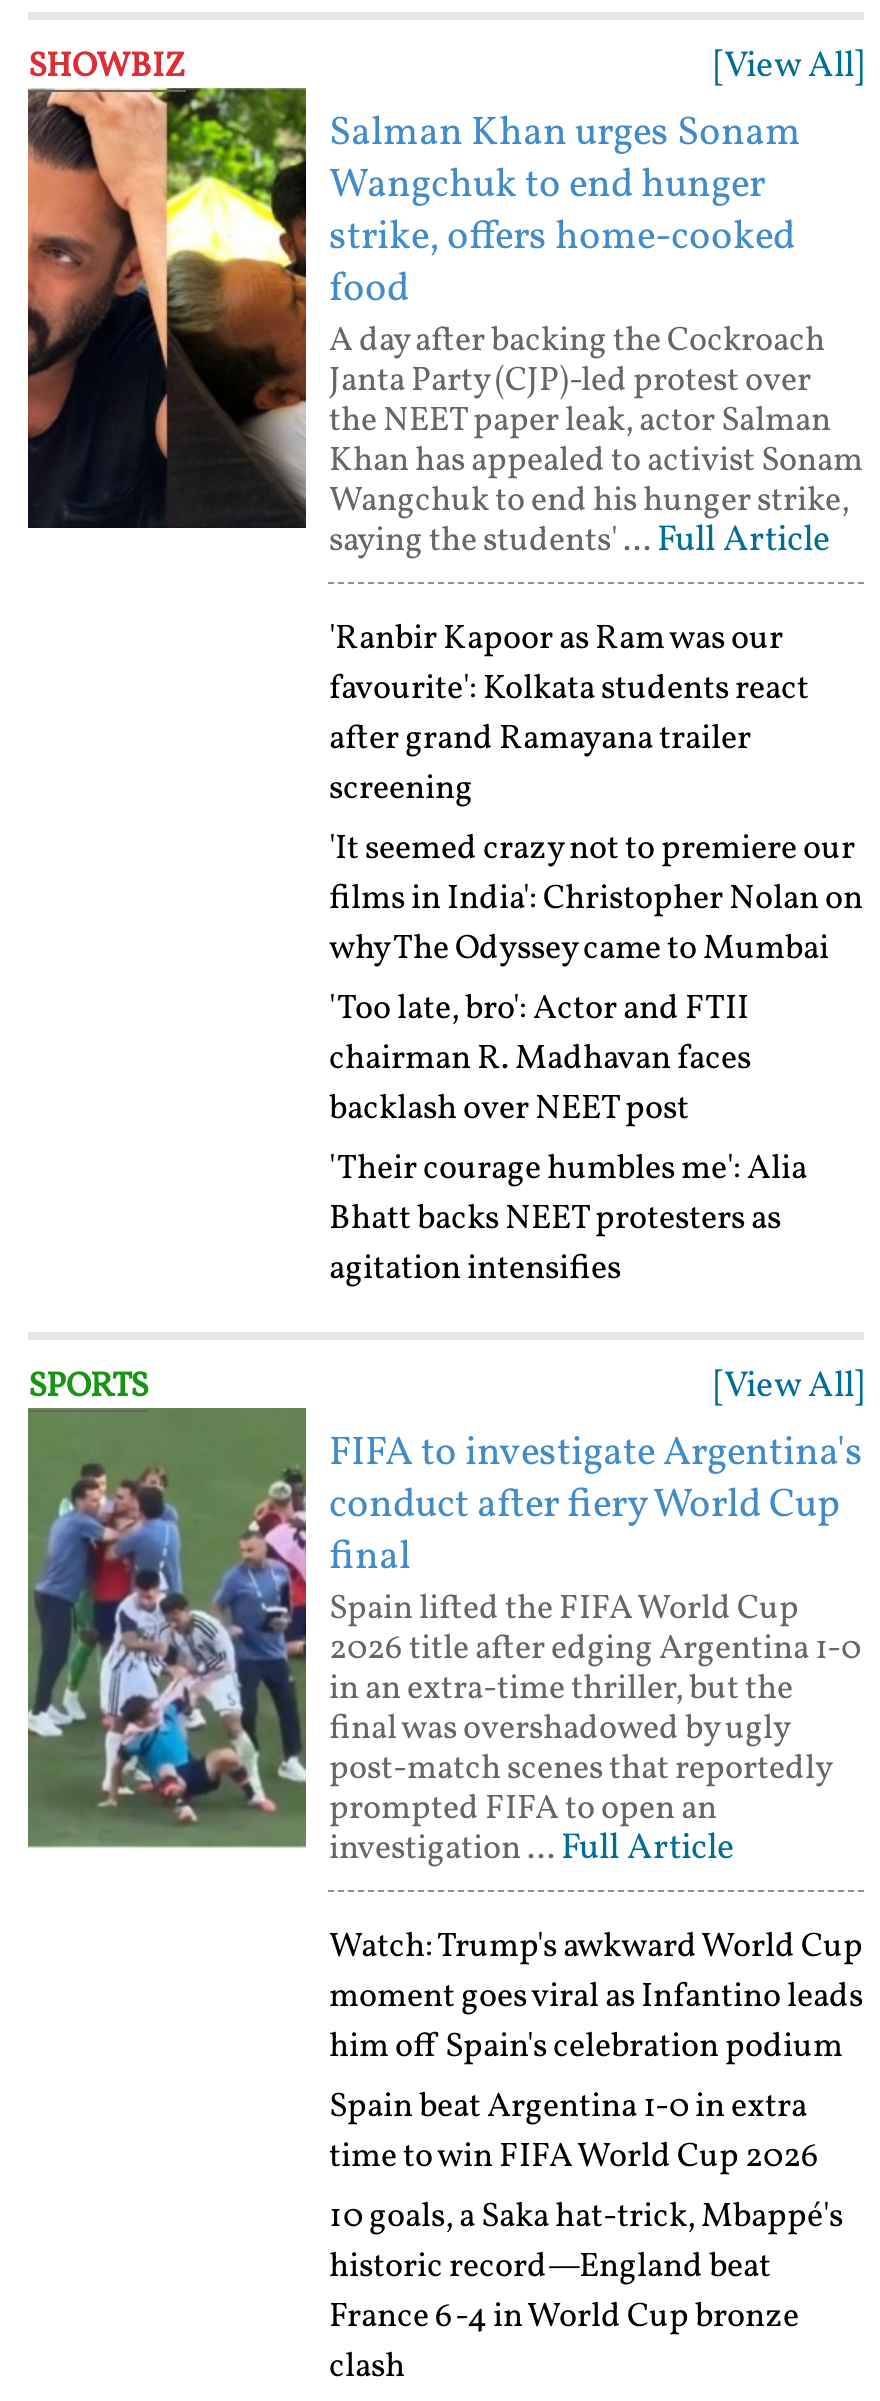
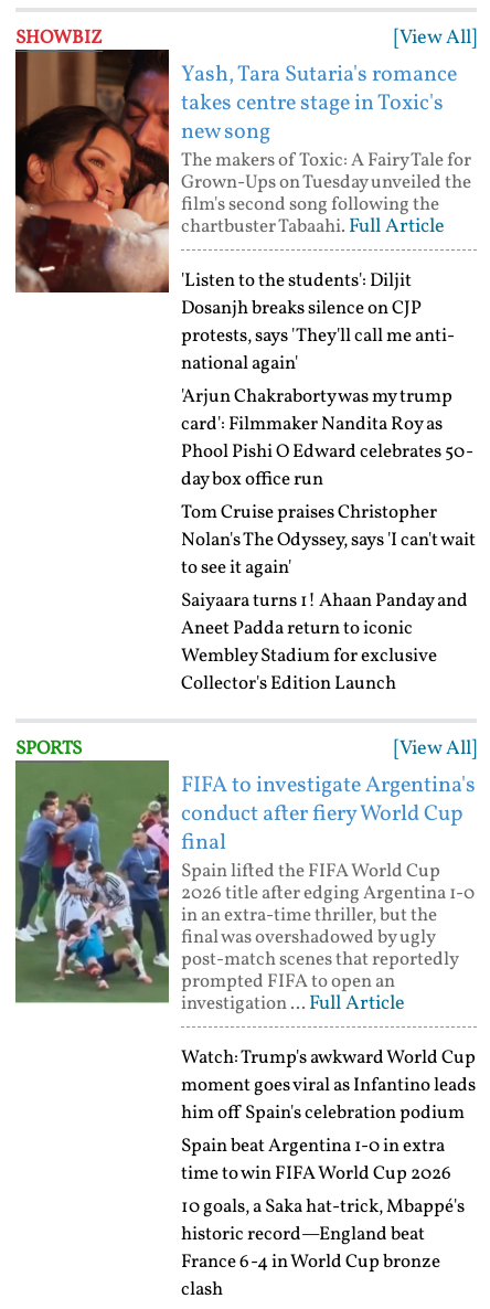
- [image]
- Salman Khan urges Sonam
- Wangchuk to end hunger
- strike, offers home-cooked
- food
- A day after backing the Cockroach
- Janta Party (CJP)-led protest over
- the NEET paper leak, actor Salman
- Khan has appealed to activist Sonam
- Wangchuk to end his hunger strike,
- saying the students' ... Full Article
+ [image]
+ Yash, Tara Sutaria's romance
+ takes centre stage in Toxic's
+ new song
+ The makers of Toxic: A Fairy Tale for
+ Grown-Ups on Tuesday unveiled the
+ film's second song following the
+ chartbuster Tabaahi. Full Article

- 'Ranbir Kapoor as Ram was our
- favourite': Kolkata students react
- after grand Ramayana trailer
- screening
- 'It seemed crazy not to premiere our
- films in India': Christopher Nolan on
- why The Odyssey came to Mumbai
- 'Too late, bro': Actor and FTII
- chairman R. Madhavan faces
- backlash over NEET post
- 'Their courage humbles me': Alia
- Bhatt backs NEET protesters as
- agitation intensifies
+ 'Listen to the students': Diljit
+ Dosanjh breaks silence on CJP
+ protests, says 'They'll call me anti-
+ national again'
+ 'Arjun Chakraborty was my trump
+ card': Filmmaker Nandita Roy as
+ Phool Pishi O Edward celebrates 50-
+ day box office run
+ Tom Cruise praises Christopher
+ Nolan's The Odyssey, says 'I can't wait
+ to see it again'
+ Saiyaara turns 1! Ahaan Panday and
+ Aneet Padda return to iconic
+ Wembley Stadium for exclusive
+ Collector's Edition Launch
